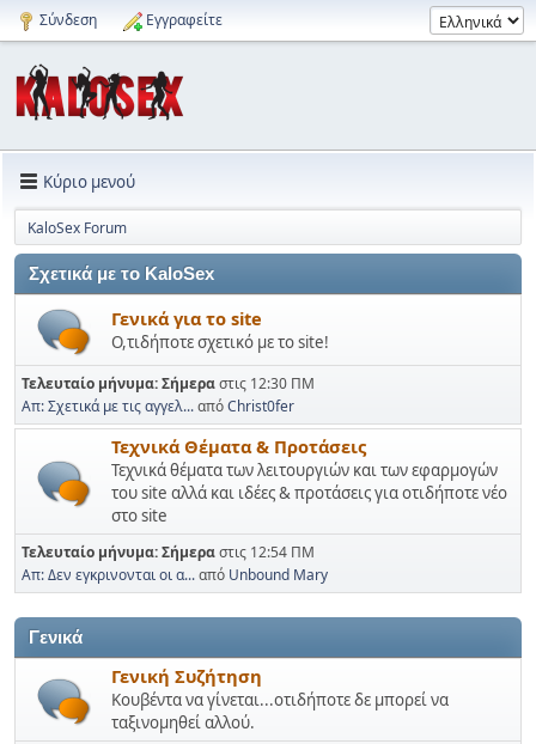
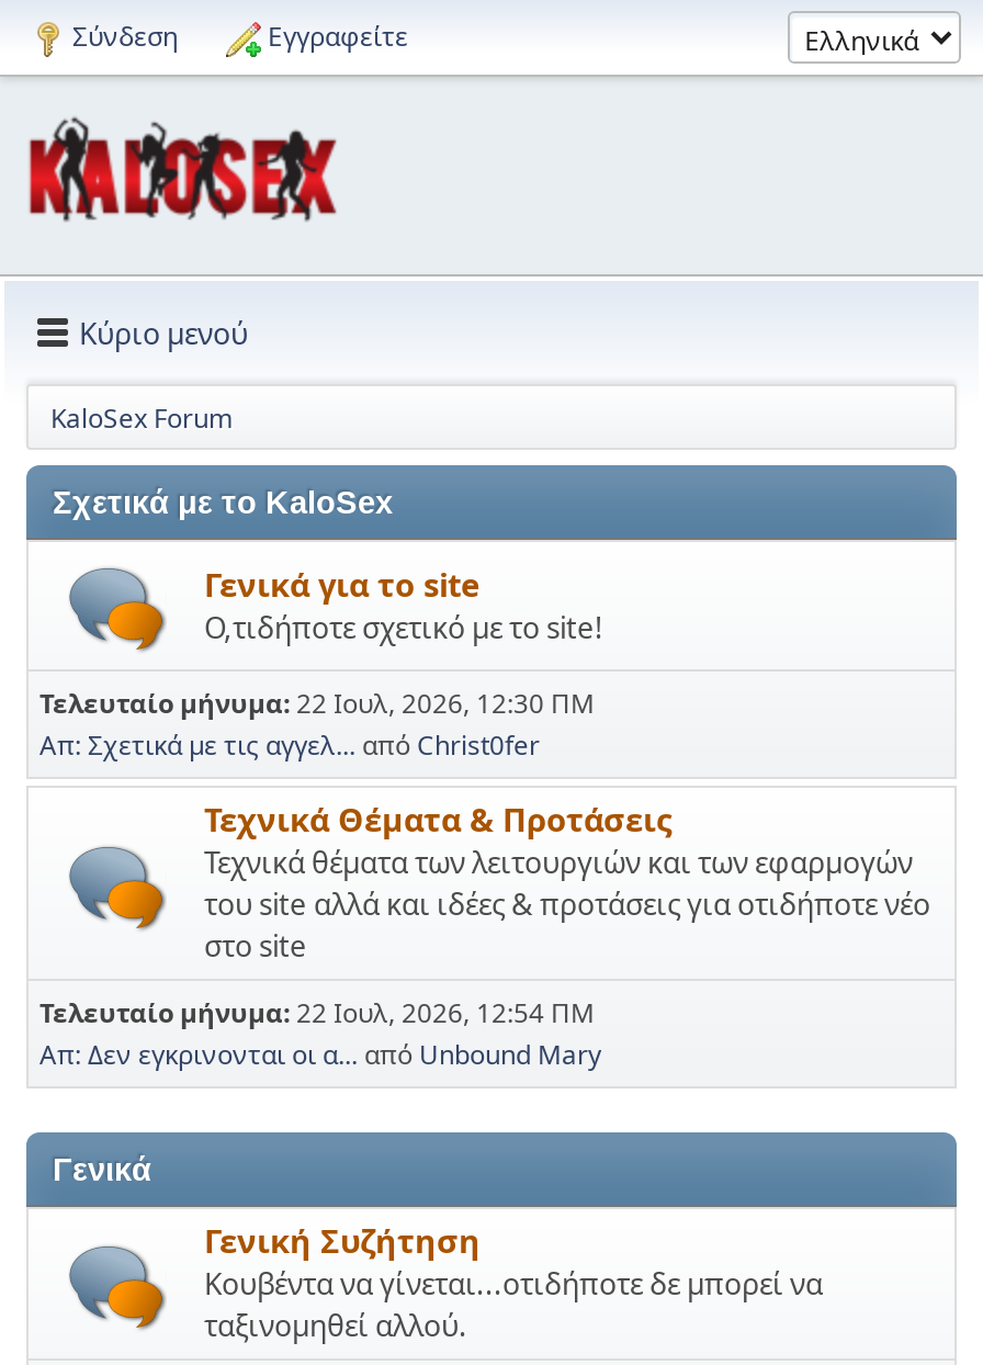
- Τελευταίο μήνυμα: Σήμερα στις 12:30 ΠΜ
+ Τελευταίο μήνυμα: 22 Ιουλ, 2026, 12:30 ΠΜ

- Τελευταίο μήνυμα: Σήμερα στις 12:54 ΠΜ
+ Τελευταίο μήνυμα: 22 Ιουλ, 2026, 12:54 ΠΜ
